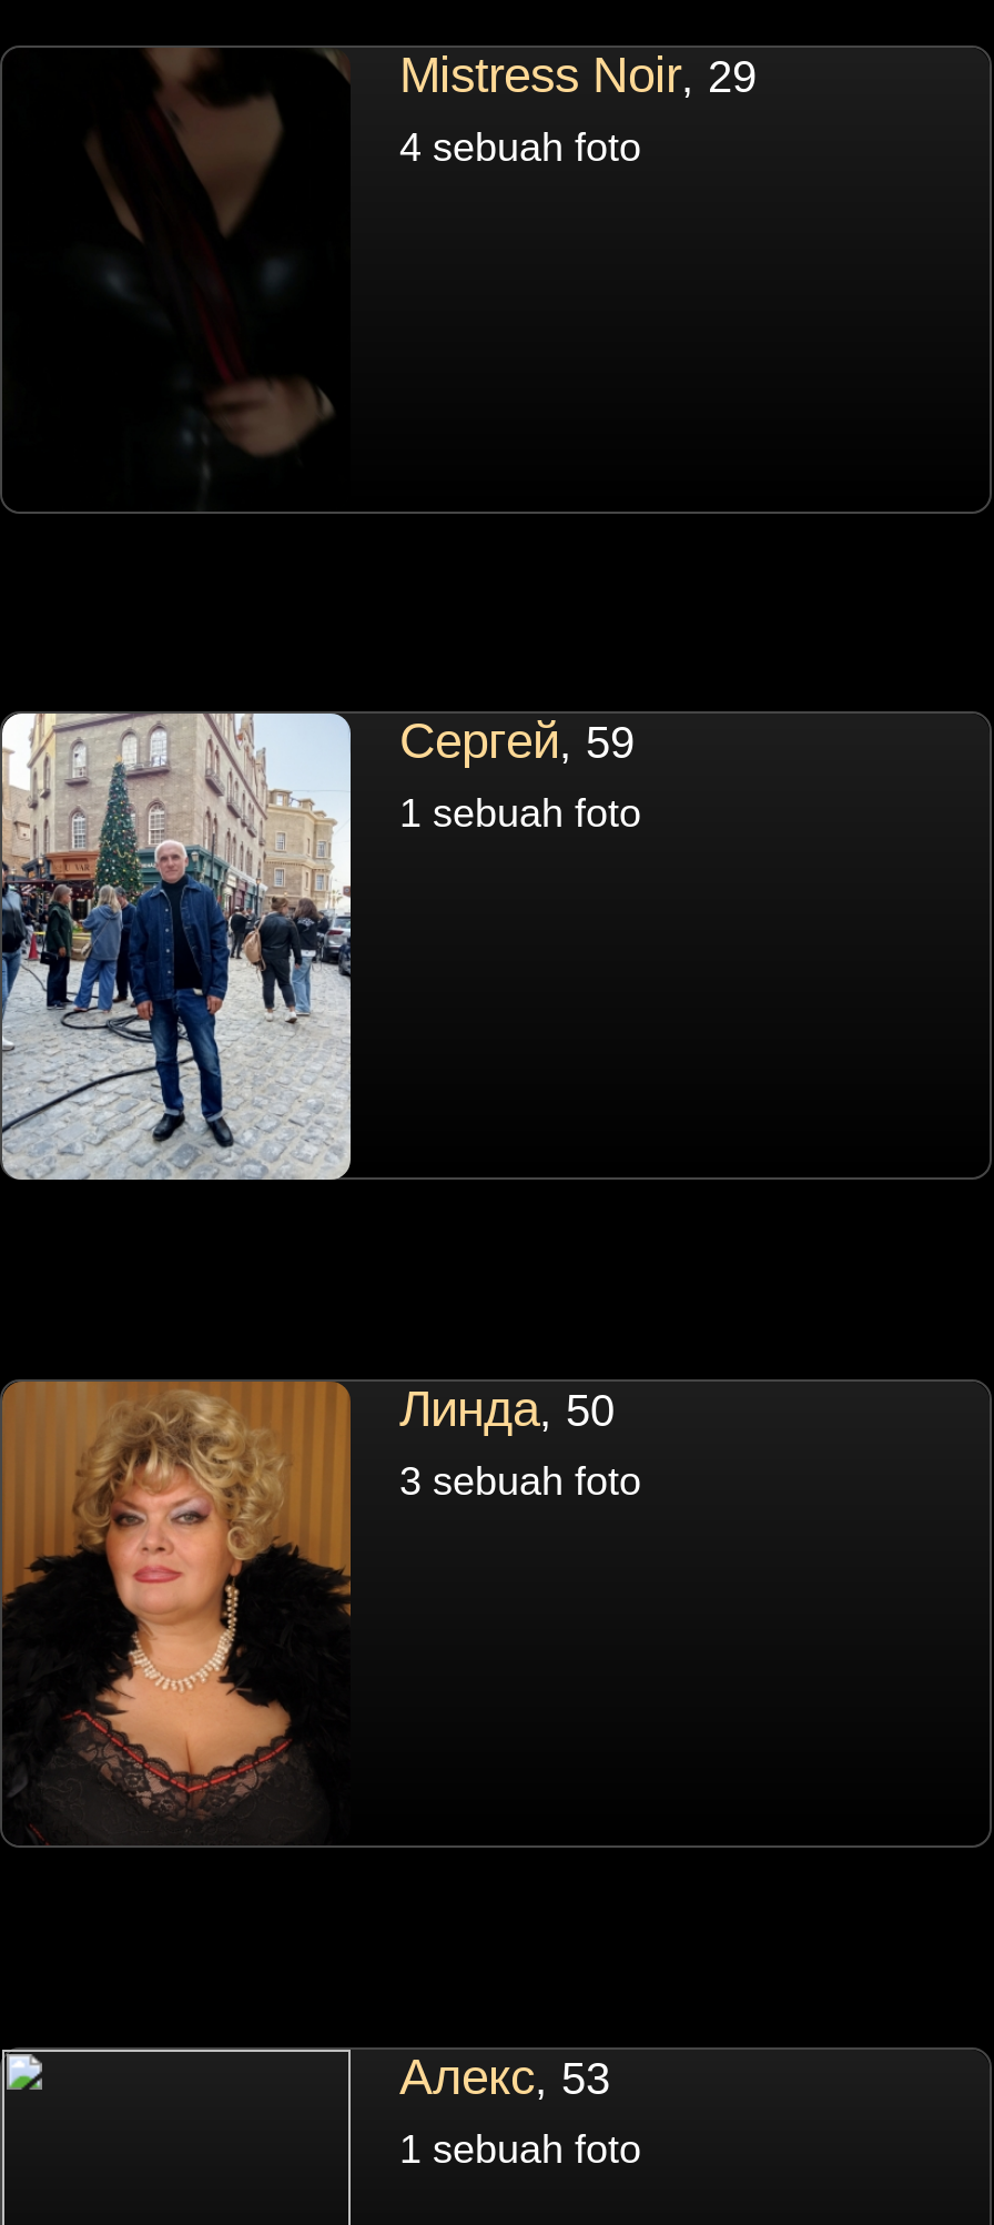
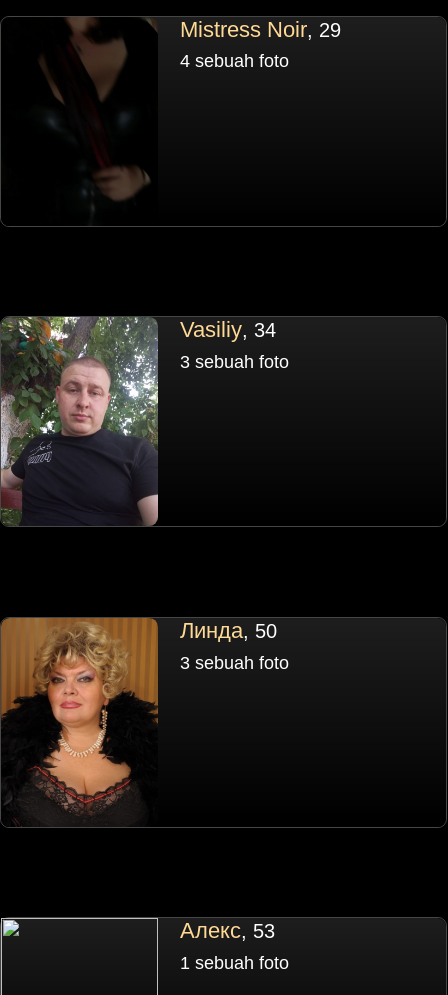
- [image]
- Сергей, 59
- 1 sebuah foto
+ [image]
+ Vasiliy, 34
+ 3 sebuah foto
